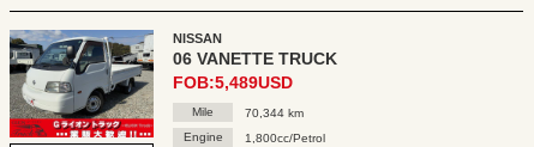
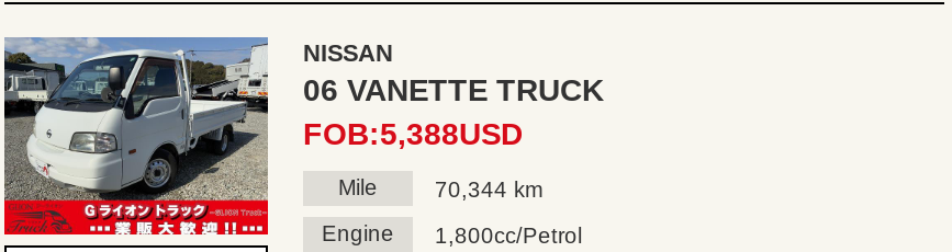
- FOB:5,489USD
+ FOB:5,388USD
